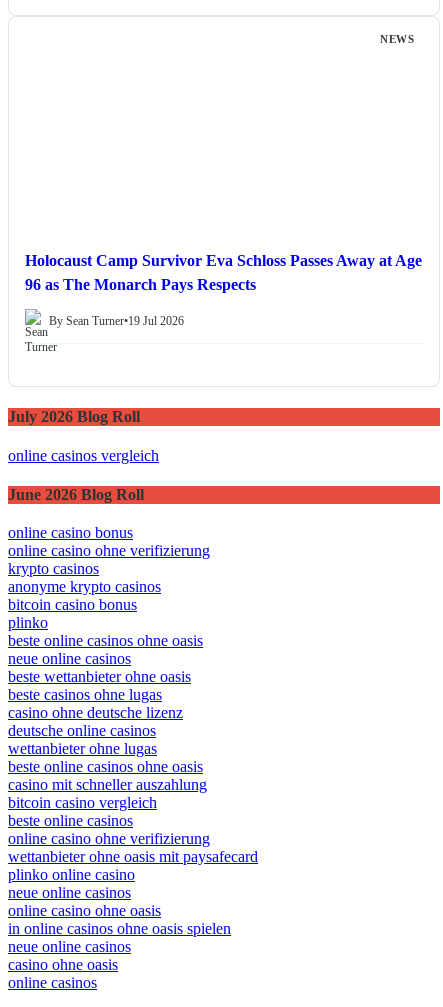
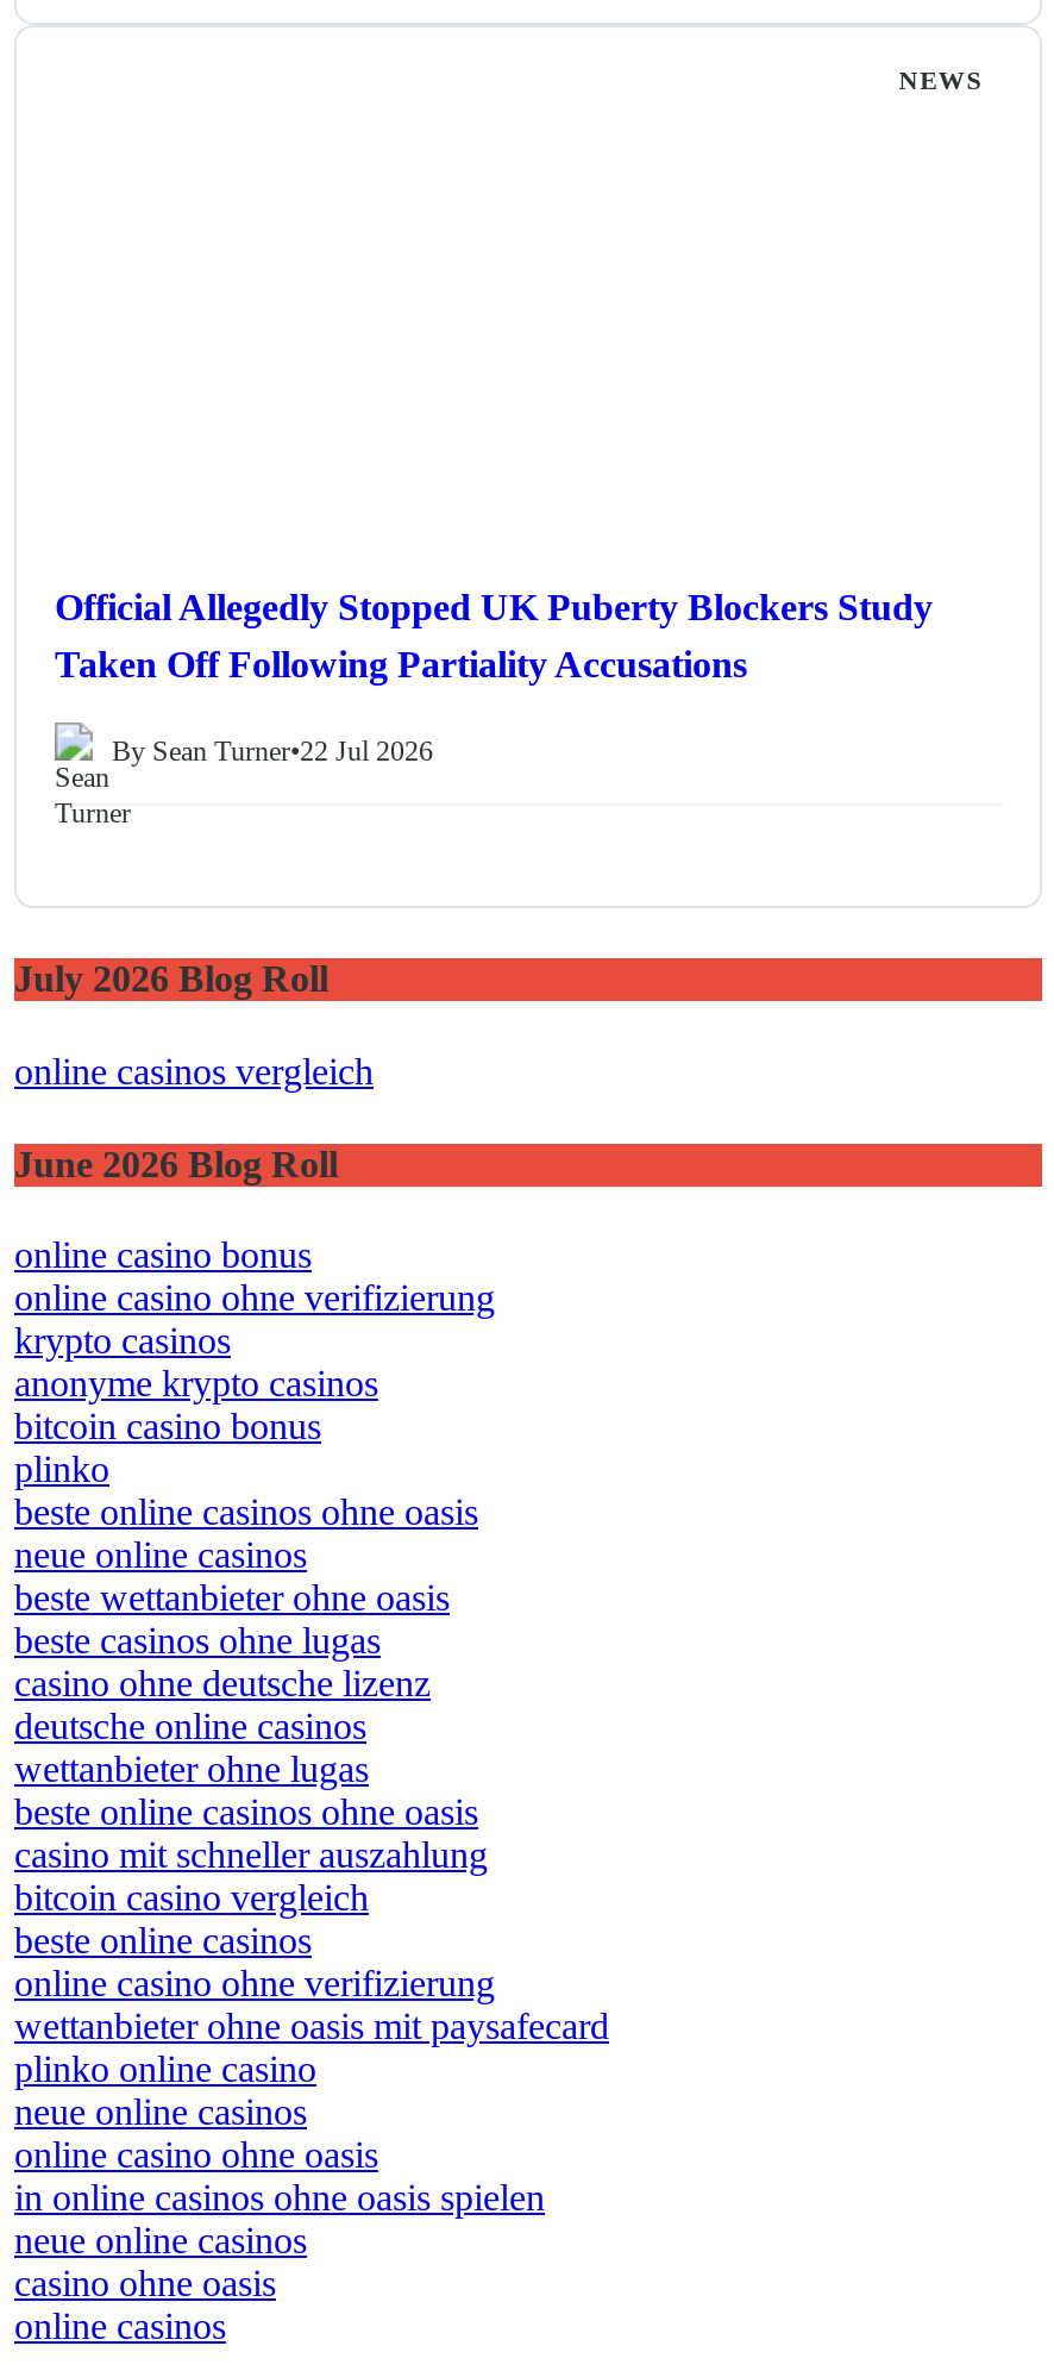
- Holocaust Camp Survivor Eva Schloss Passes Away at Age
- 96 as The Monarch Pays Respects
+ Official Allegedly Stopped UK Puberty Blockers Study
+ Taken Off Following Partiality Accusations

- By Sean Turner•19 Jul 2026
+ By Sean Turner•22 Jul 2026
